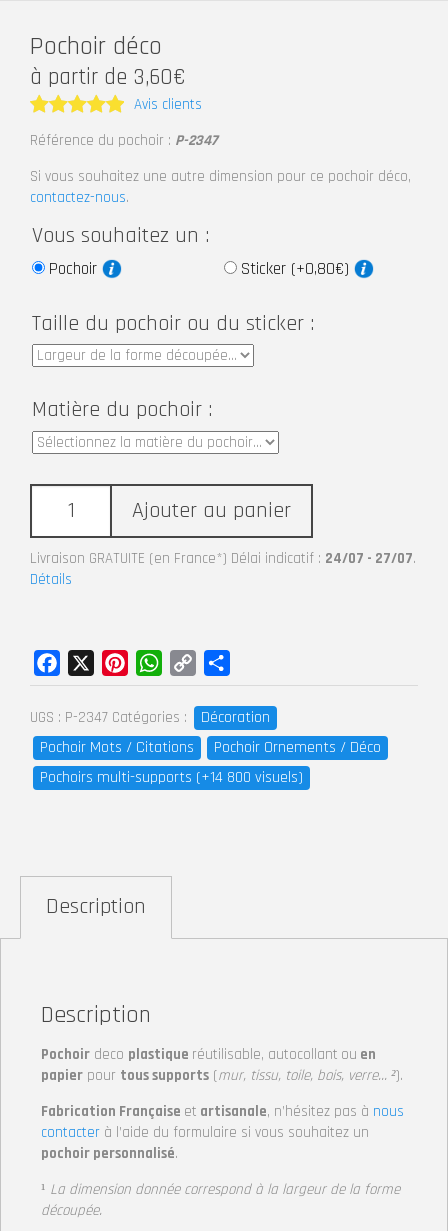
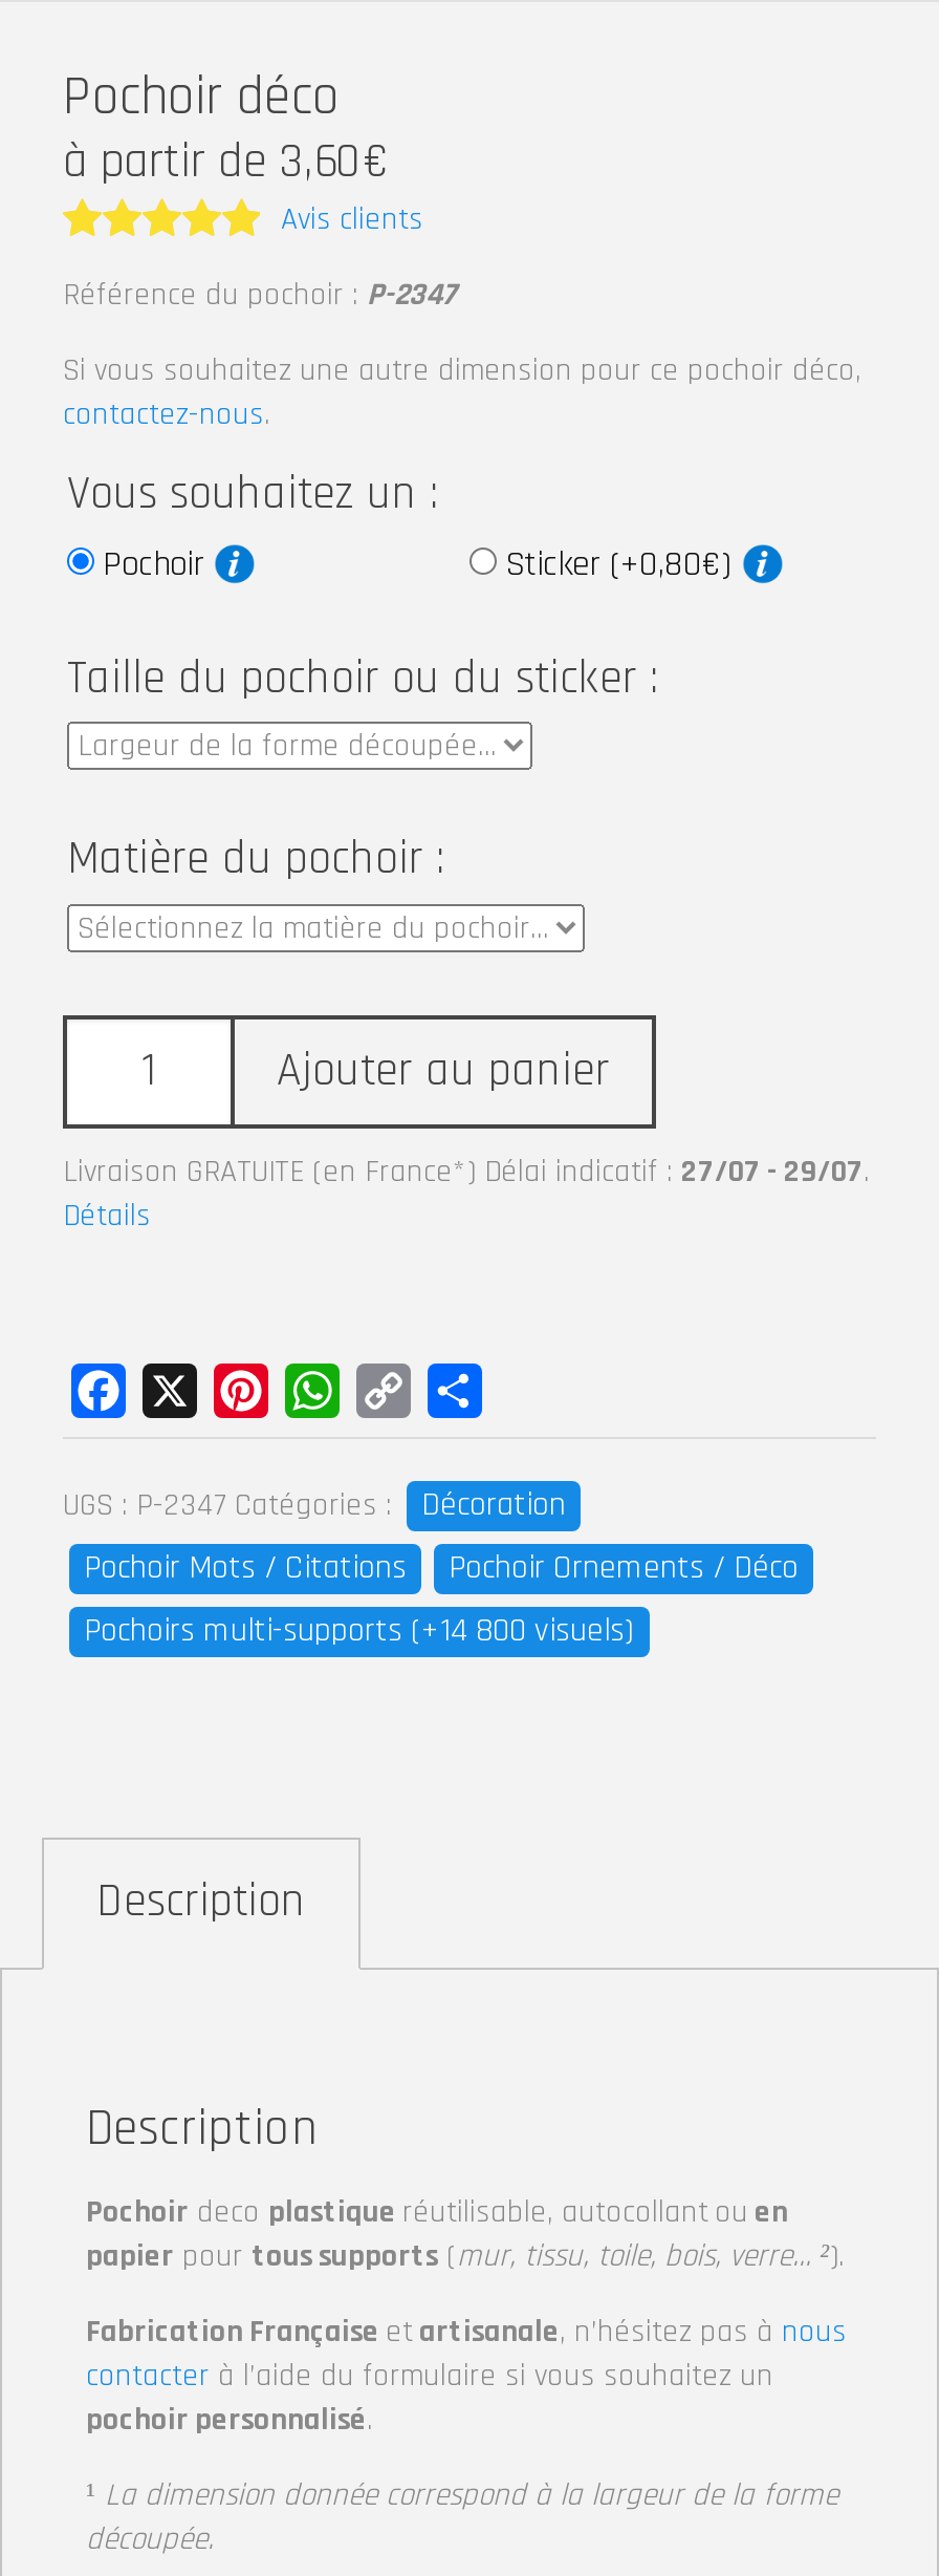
- Livraison GRATUITE (en France*) Délai indicatif : 24/07 - 27/07.
+ Livraison GRATUITE (en France*) Délai indicatif : 27/07 - 29/07.
